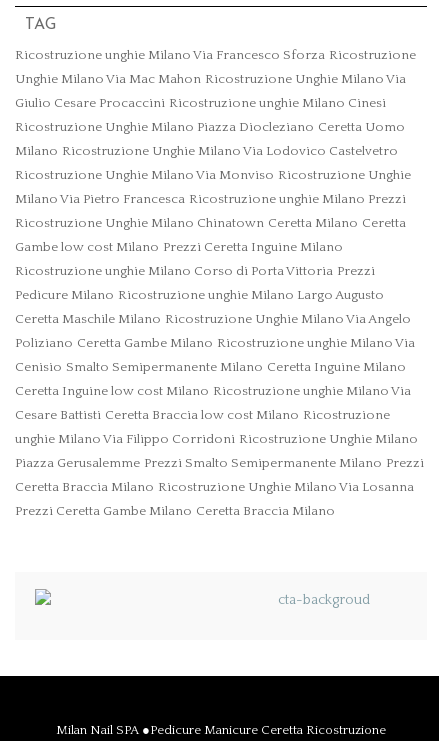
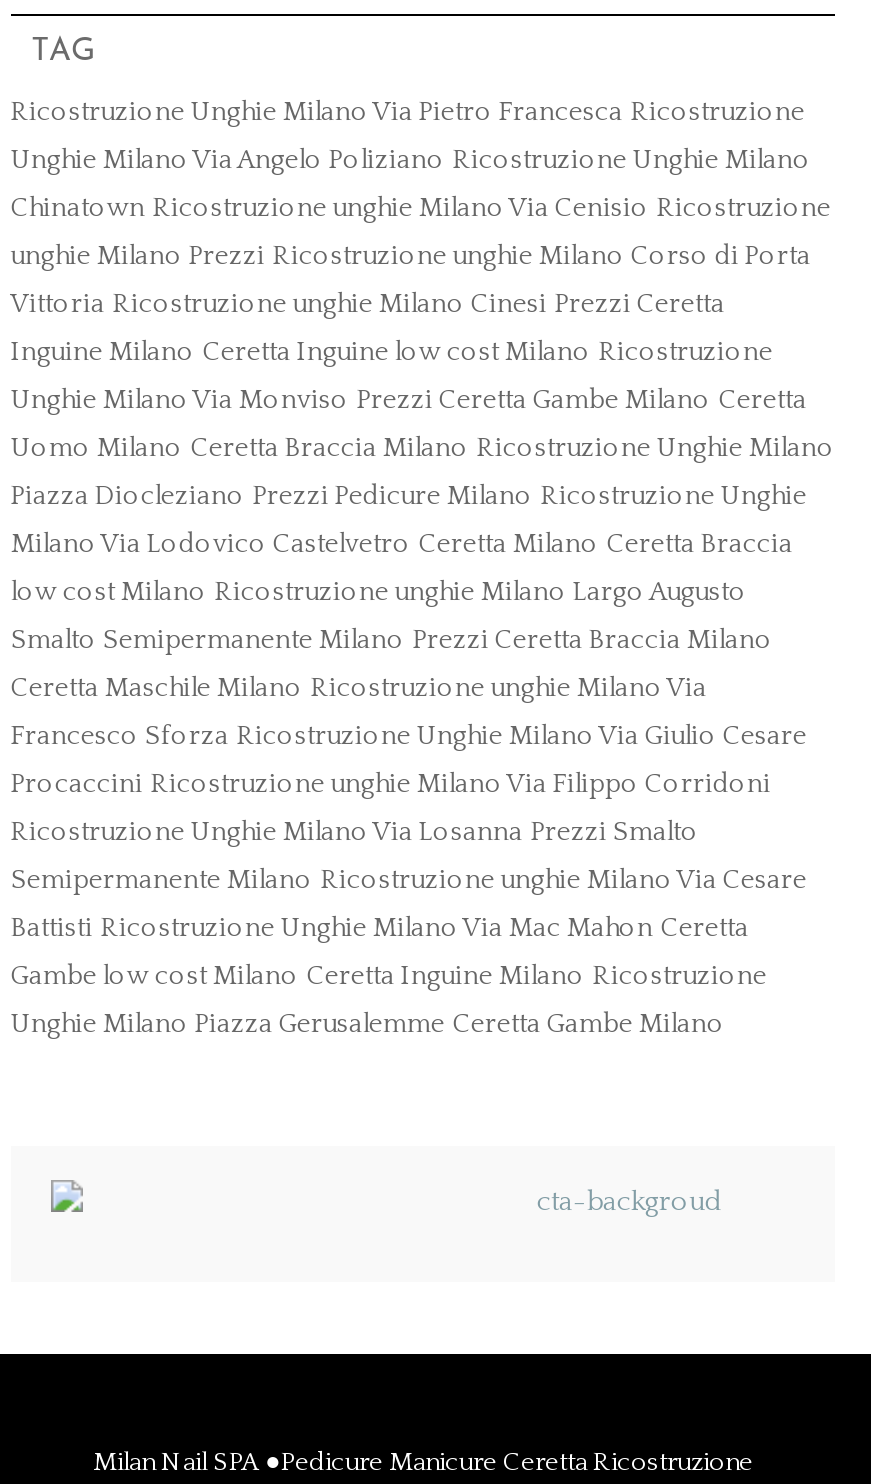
- Ricostruzione unghie Milano Via Francesco Sforza Ricostruzione
+ Ricostruzione Unghie Milano Via Pietro Francesca Ricostruzione

- Unghie Milano Via Mac Mahon Ricostruzione Unghie Milano Via
+ Unghie Milano Via Angelo Poliziano Ricostruzione Unghie Milano

- Giulio Cesare Procaccini Ricostruzione unghie Milano Cinesi
+ Chinatown Ricostruzione unghie Milano Via Cenisio Ricostruzione

- Ricostruzione Unghie Milano Piazza Diocleziano Ceretta Uomo
+ unghie Milano Prezzi Ricostruzione unghie Milano Corso di Porta

- Milano Ricostruzione Unghie Milano Via Lodovico Castelvetro
+ Vittoria Ricostruzione unghie Milano Cinesi Prezzi Ceretta

- Ricostruzione Unghie Milano Via Monviso Ricostruzione Unghie
+ Inguine Milano Ceretta Inguine low cost Milano Ricostruzione

- Milano Via Pietro Francesca Ricostruzione unghie Milano Prezzi
+ Unghie Milano Via Monviso Prezzi Ceretta Gambe Milano Ceretta

- Ricostruzione Unghie Milano Chinatown Ceretta Milano Ceretta
+ Uomo Milano Ceretta Braccia Milano Ricostruzione Unghie Milano

- Gambe low cost Milano Prezzi Ceretta Inguine Milano
+ Piazza Diocleziano Prezzi Pedicure Milano Ricostruzione Unghie

- Ricostruzione unghie Milano Corso di Porta Vittoria Prezzi
+ Milano Via Lodovico Castelvetro Ceretta Milano Ceretta Braccia

- Pedicure Milano Ricostruzione unghie Milano Largo Augusto
+ low cost Milano Ricostruzione unghie Milano Largo Augusto

- Ceretta Maschile Milano Ricostruzione Unghie Milano Via Angelo
+ Smalto Semipermanente Milano Prezzi Ceretta Braccia Milano

- Poliziano Ceretta Gambe Milano Ricostruzione unghie Milano Via
+ Ceretta Maschile Milano Ricostruzione unghie Milano Via

- Cenisio Smalto Semipermanente Milano Ceretta Inguine Milano
+ Francesco Sforza Ricostruzione Unghie Milano Via Giulio Cesare

- Ceretta Inguine low cost Milano Ricostruzione unghie Milano Via
+ Procaccini Ricostruzione unghie Milano Via Filippo Corridoni

- Cesare Battisti Ceretta Braccia low cost Milano Ricostruzione
+ Ricostruzione Unghie Milano Via Losanna Prezzi Smalto

- unghie Milano Via Filippo Corridoni Ricostruzione Unghie Milano
+ Semipermanente Milano Ricostruzione unghie Milano Via Cesare

- Piazza Gerusalemme Prezzi Smalto Semipermanente Milano Prezzi
+ Battisti Ricostruzione Unghie Milano Via Mac Mahon Ceretta

- Ceretta Braccia Milano Ricostruzione Unghie Milano Via Losanna
+ Gambe low cost Milano Ceretta Inguine Milano Ricostruzione

- Prezzi Ceretta Gambe Milano Ceretta Braccia Milano
+ Unghie Milano Piazza Gerusalemme Ceretta Gambe Milano
